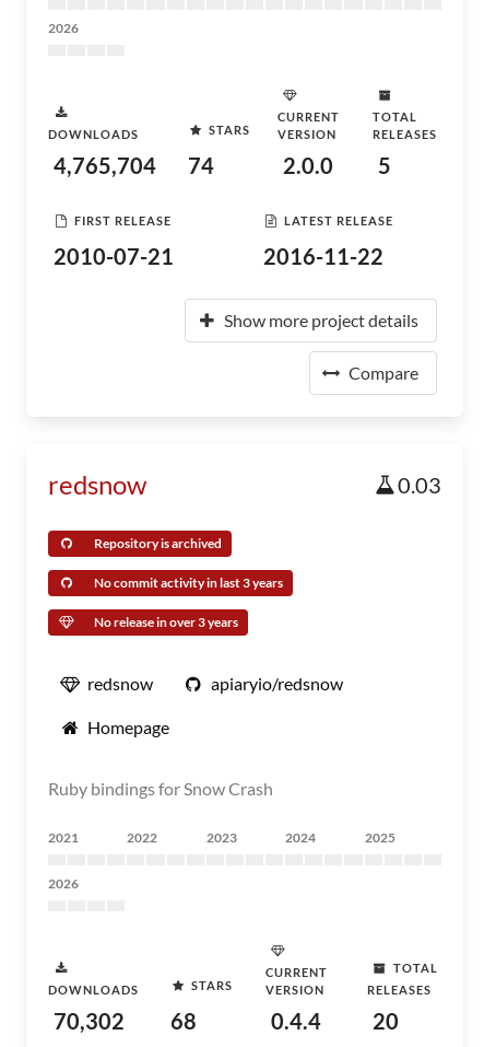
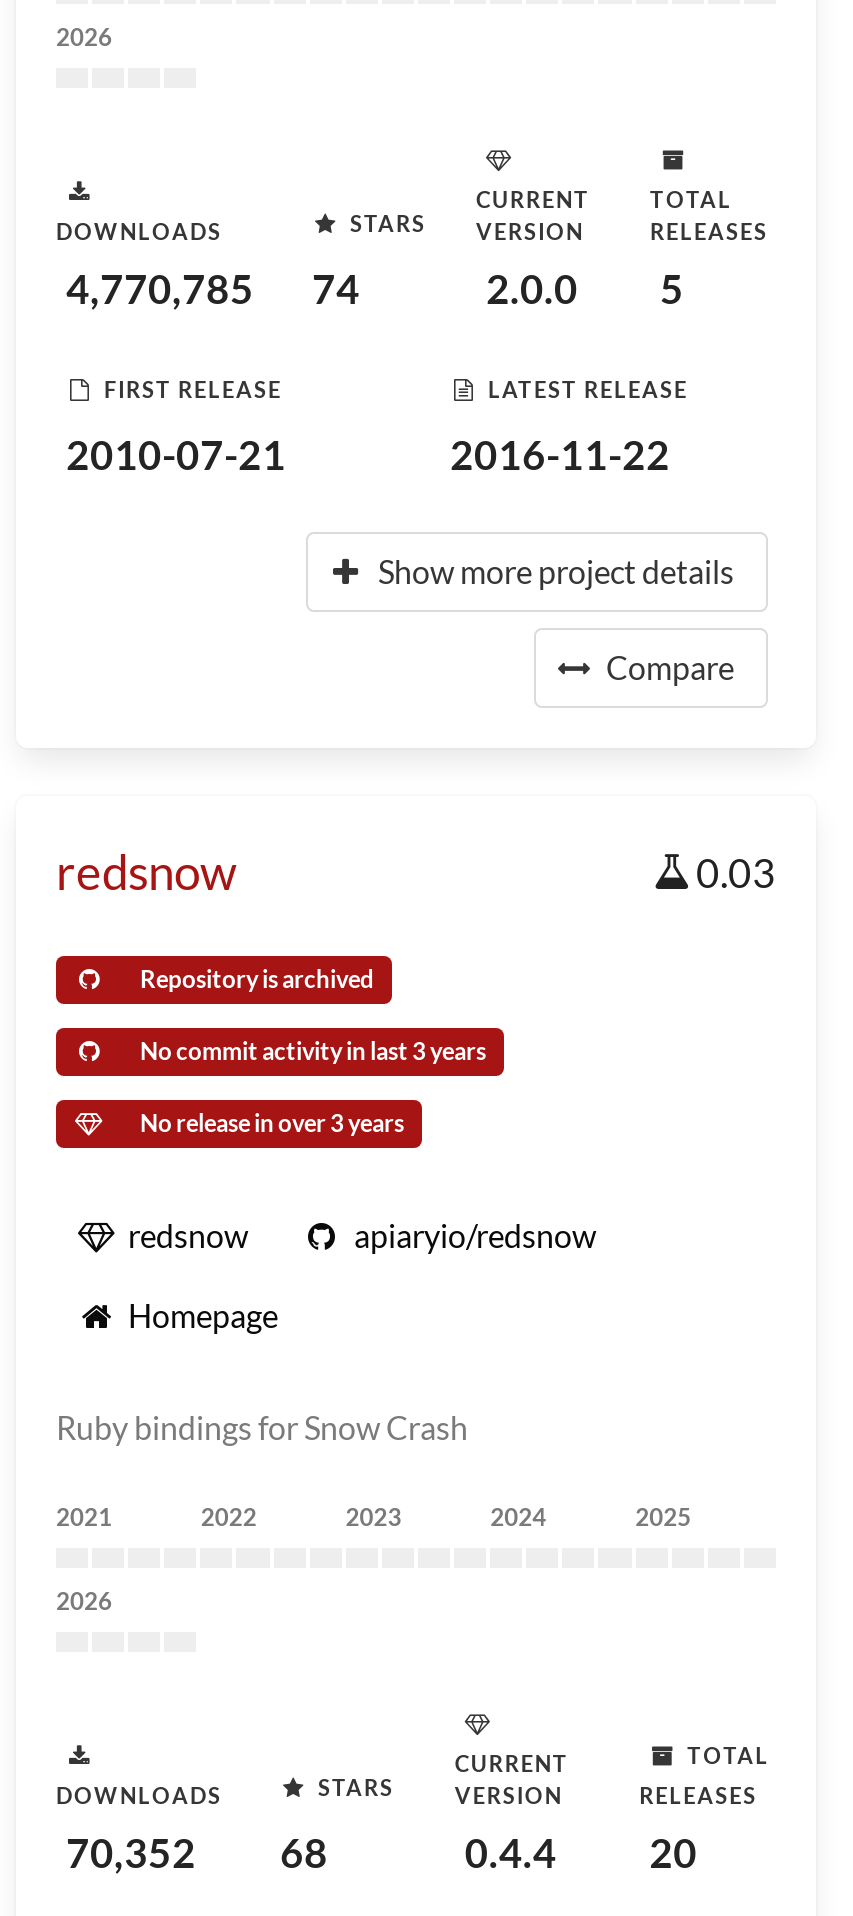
- 4,765,704 74
+ 4,770,785 74

- 70,302 68
+ 70,352 68
